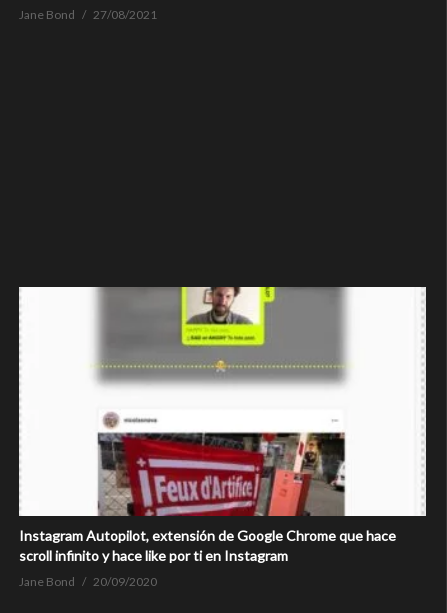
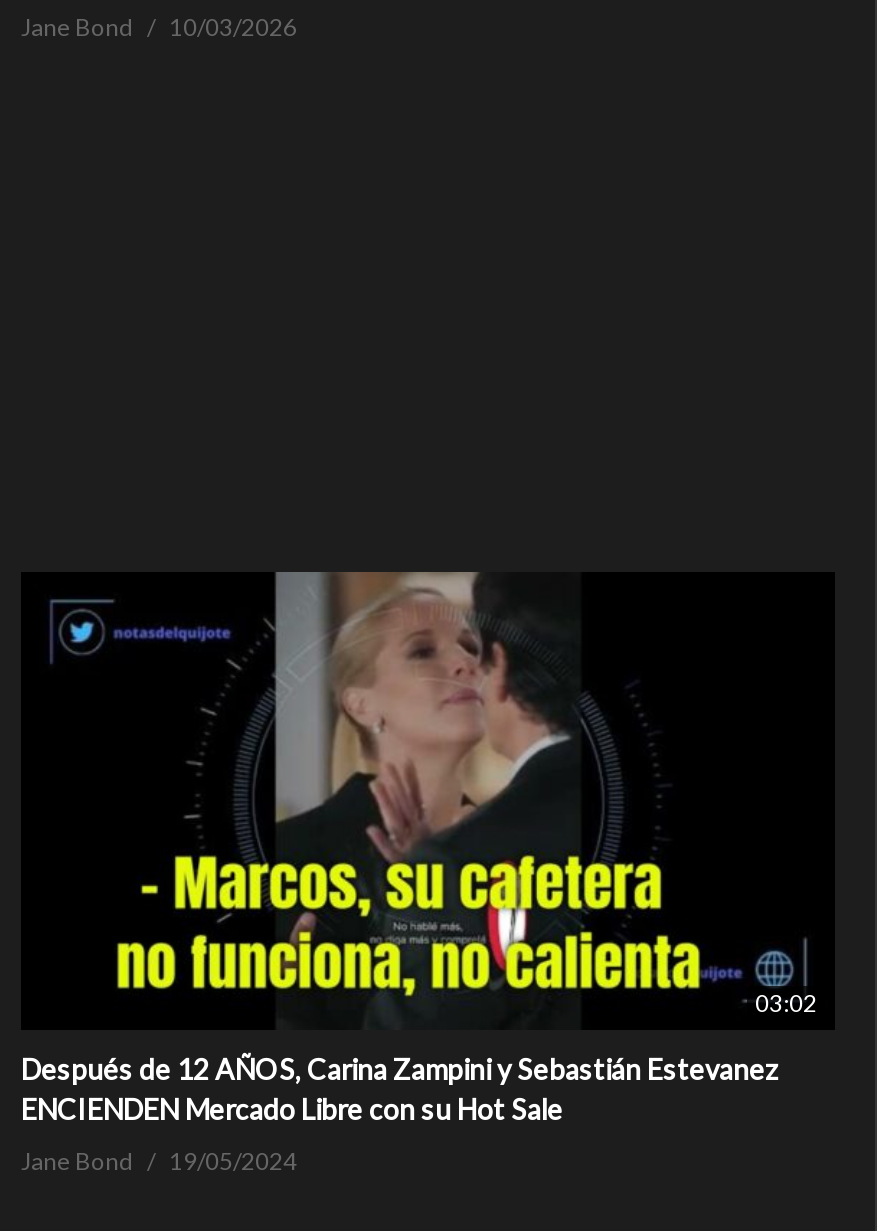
- Jane Bond 27/08/2021
+ Jane Bond 10/03/2026

- [image]
- Instagram Autopilot, extensión de Google Chrome que hace
- scroll infinito y hace like por ti en Instagram
+ [image]
+ 03:02
+ Después de 12 AÑOS, Carina Zampini y Sebastián Estevanez
+ ENCIENDEN Mercado Libre con su Hot Sale

- Jane Bond 20/09/2020
+ Jane Bond 19/05/2024
